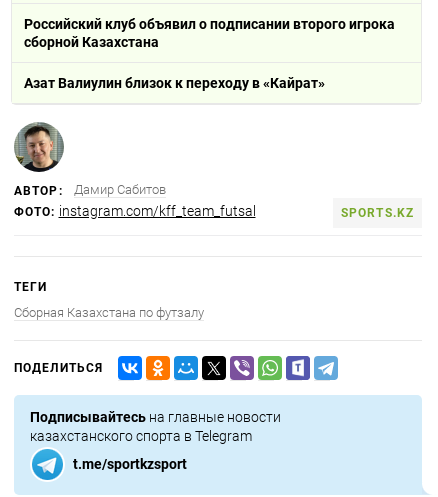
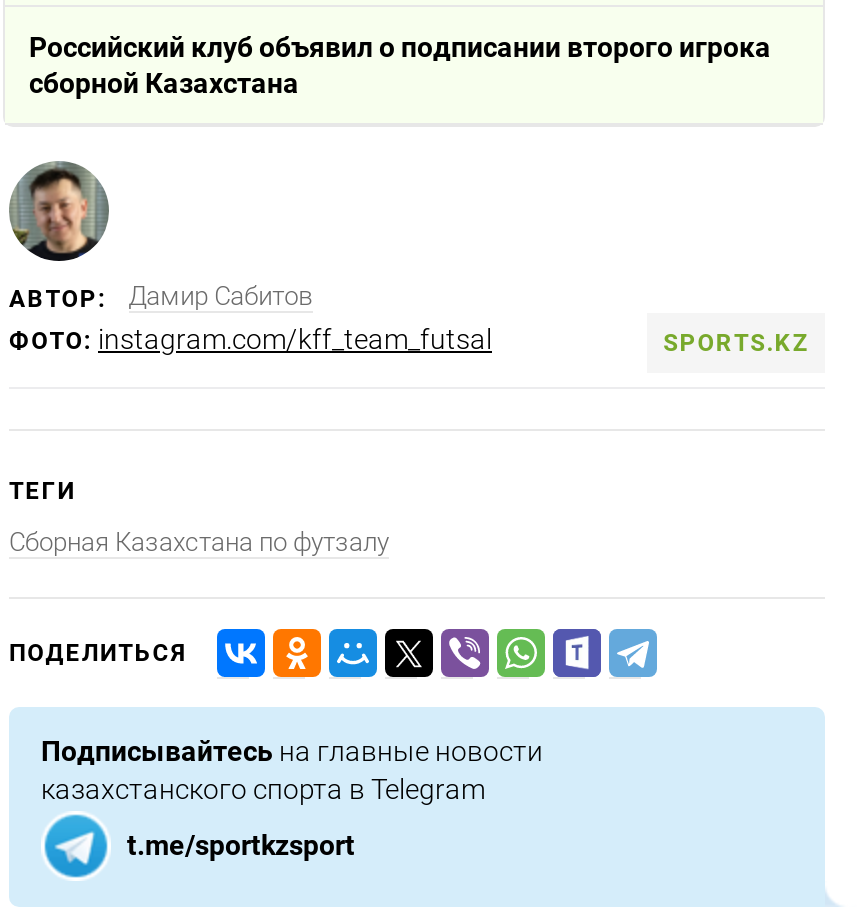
- Азат Валиулин близок к переходу в «Кайрат»
